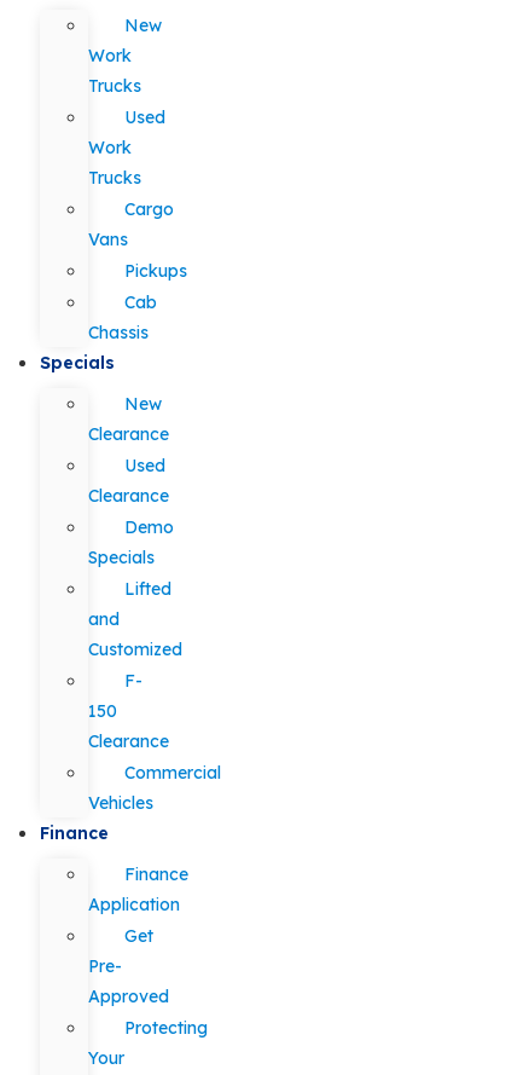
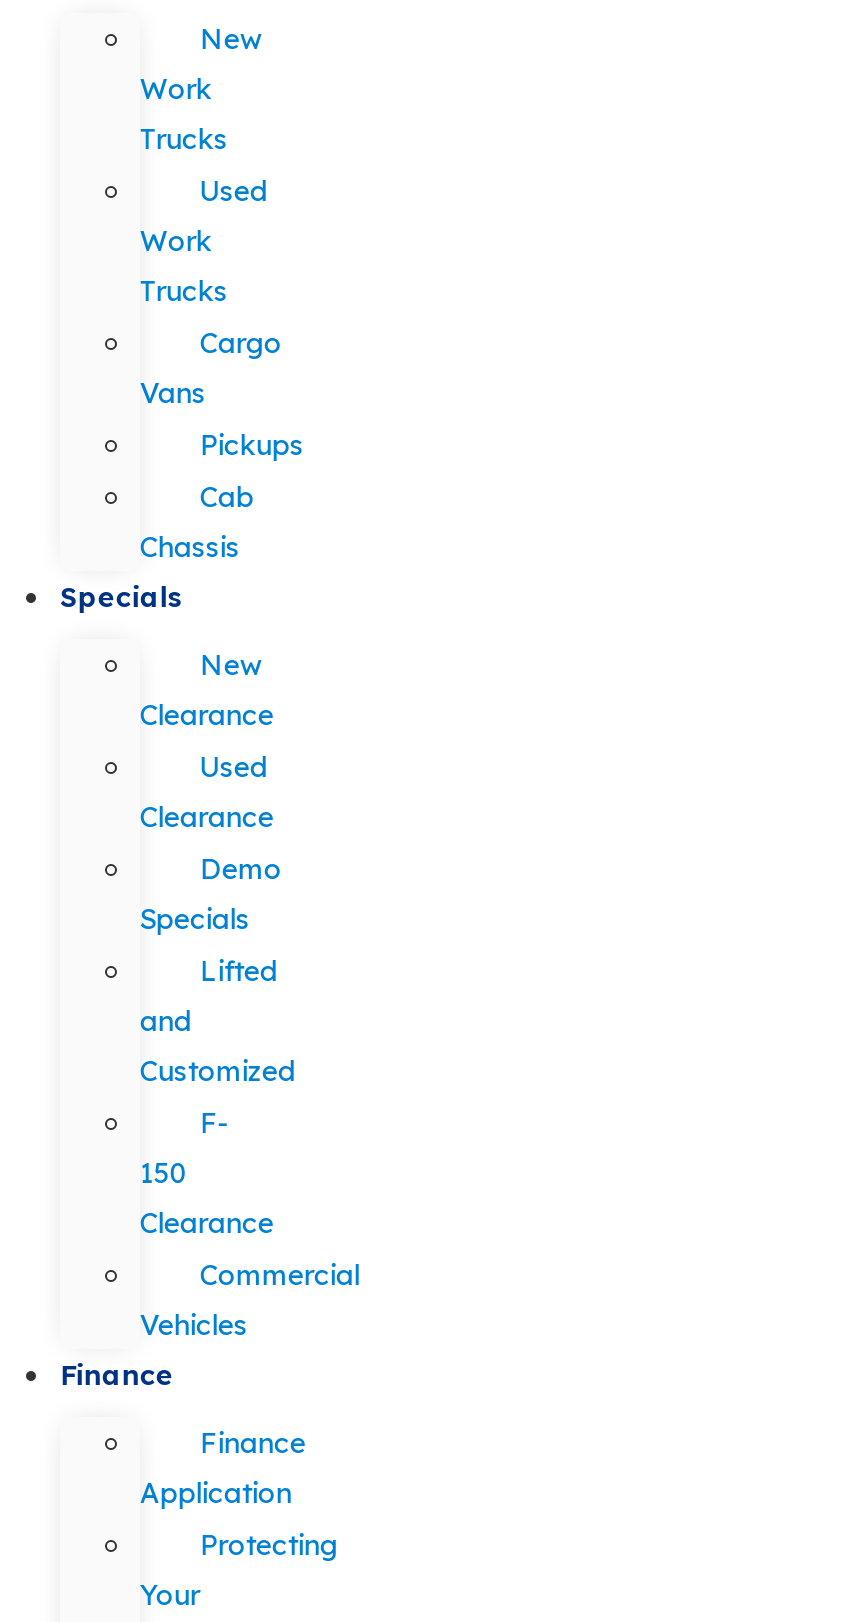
- Get
- Pre-
- Approved
